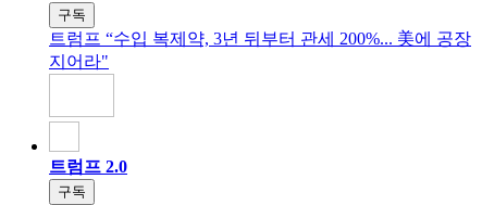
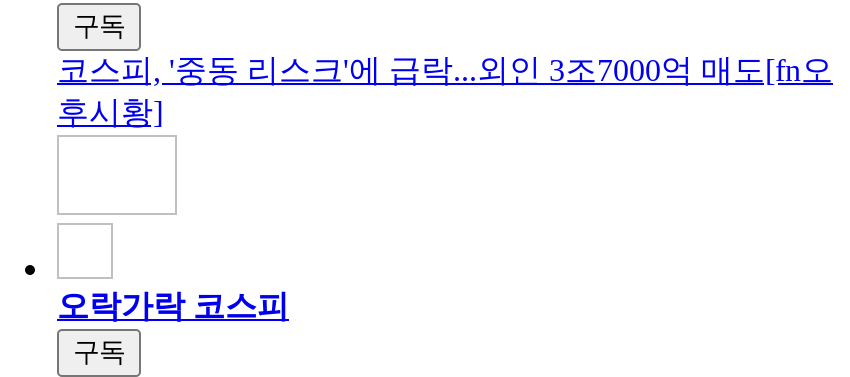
- 트럼프 “수입 복제약, 3년 뒤부터 관세 200%... 美에 공장
- 지어라"
+ 코스피, '중동 리스크'에 급락...외인 3조7000억 매도[fn오
+ 후시황]

- 트럼프 2.0
+ 오락가락 코스피
